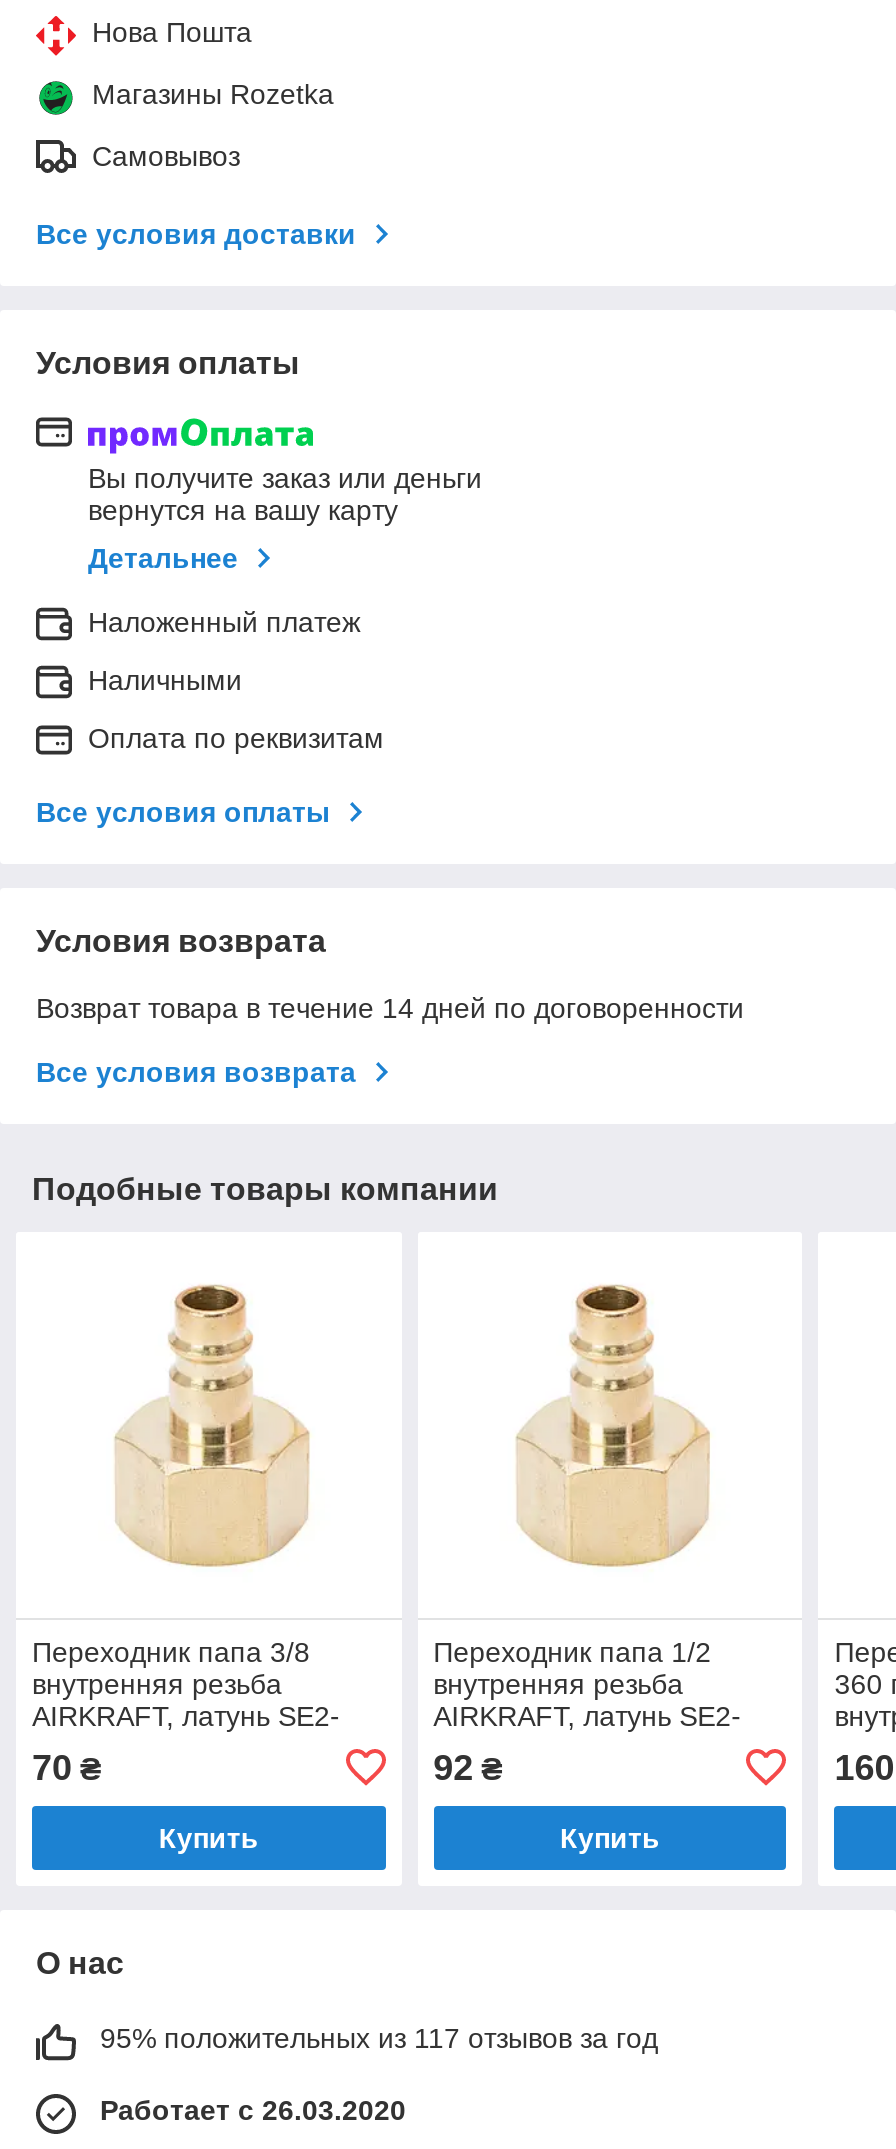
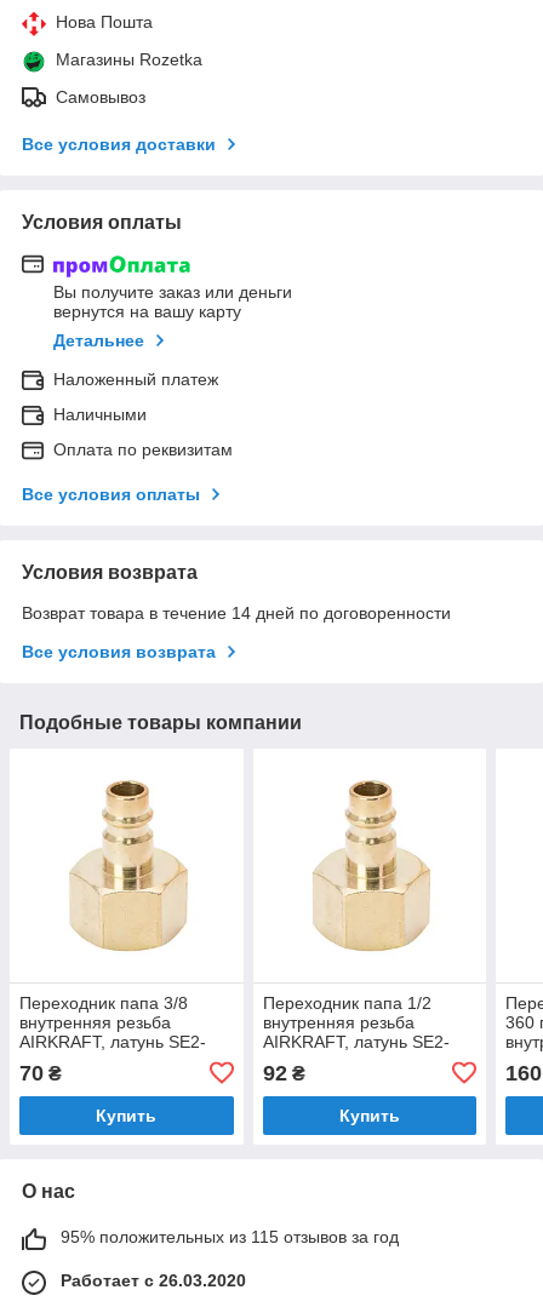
- 95% положительных из 117 отзывов за год
+ 95% положительных из 115 отзывов за год
